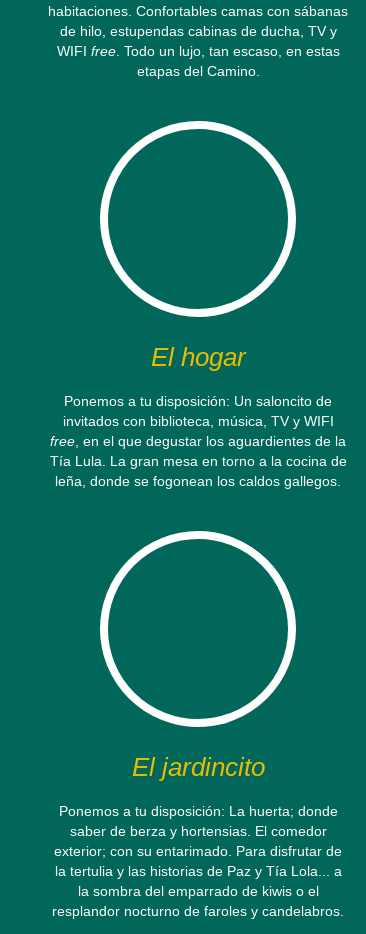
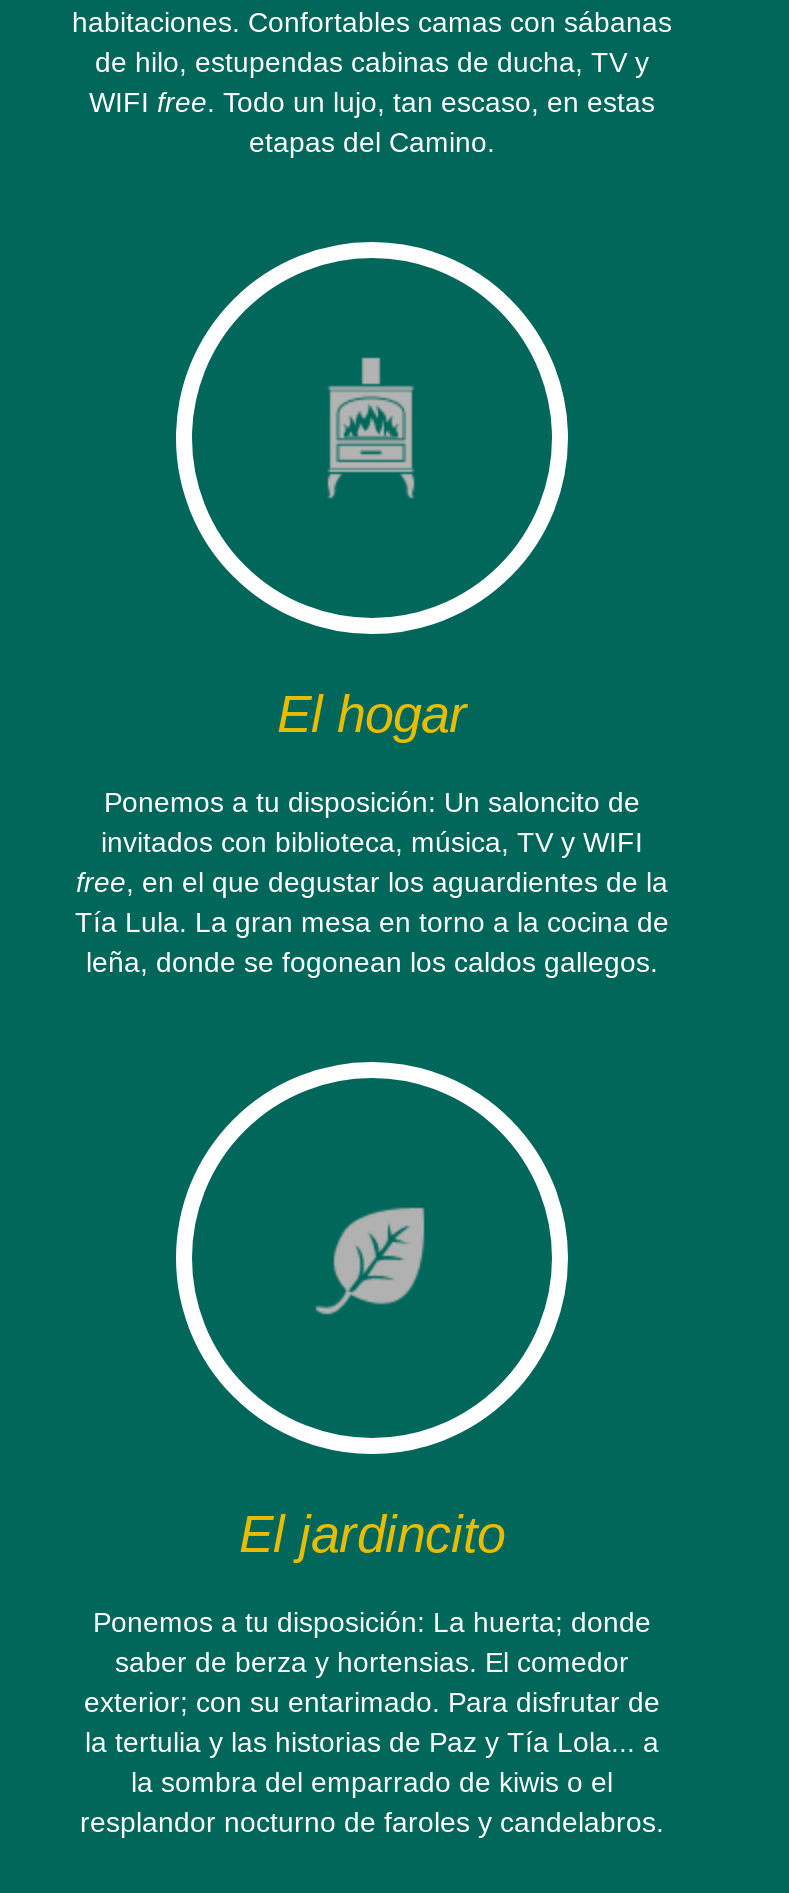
+ [image]

+ [image]
